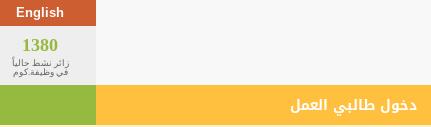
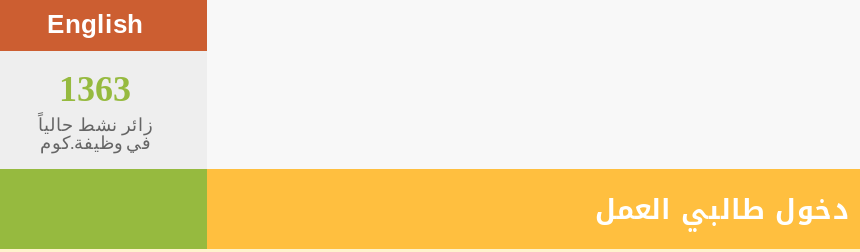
- 1380
+ 1363
